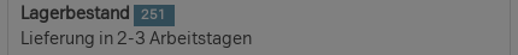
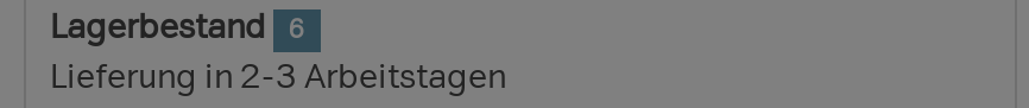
- Lagerbestand 251
+ Lagerbestand 6
